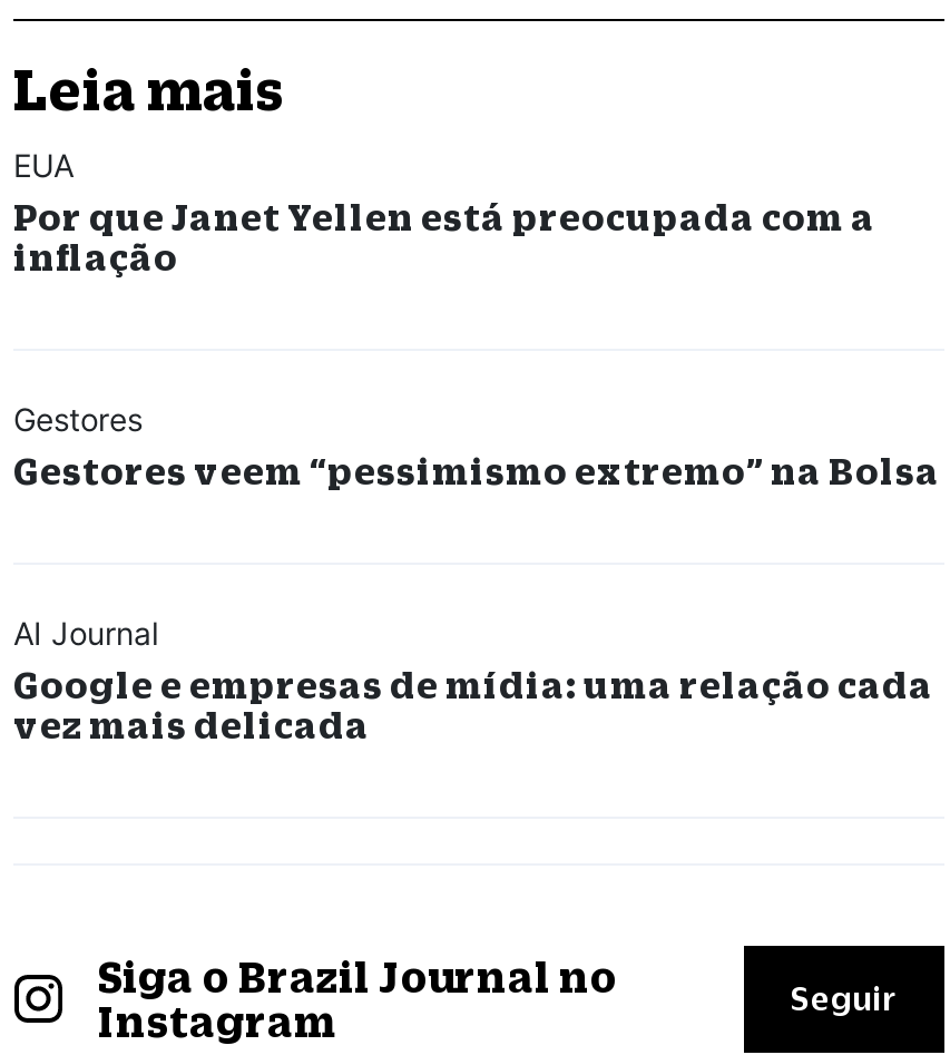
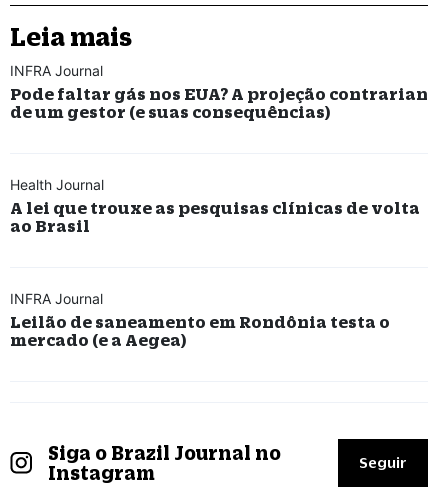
- EUA
- Por que Janet Yellen está preocupada com a
- inflação
+ INFRA Journal
+ Pode faltar gás nos EUA? A projeção contrarian
+ de um gestor (e suas consequências)

- Gestores
- Gestores veem “pessimismo extremo” na Bolsa
+ Health Journal
+ A lei que trouxe as pesquisas clínicas de volta
+ ao Brasil

- AI Journal
- Google e empresas de mídia: uma relação cada
- vez mais delicada
+ INFRA Journal
+ Leilão de saneamento em Rondônia testa o
+ mercado (e a Aegea)
